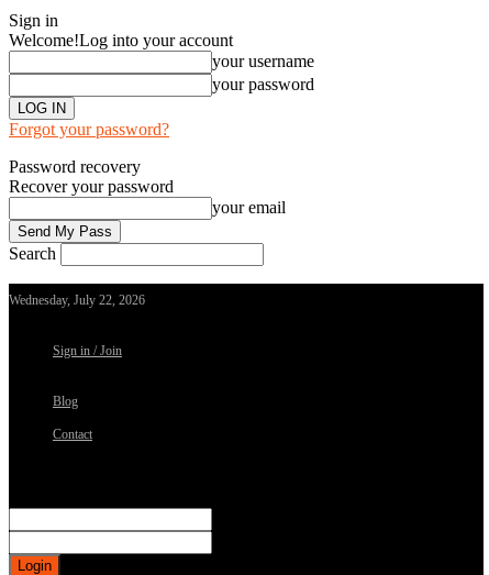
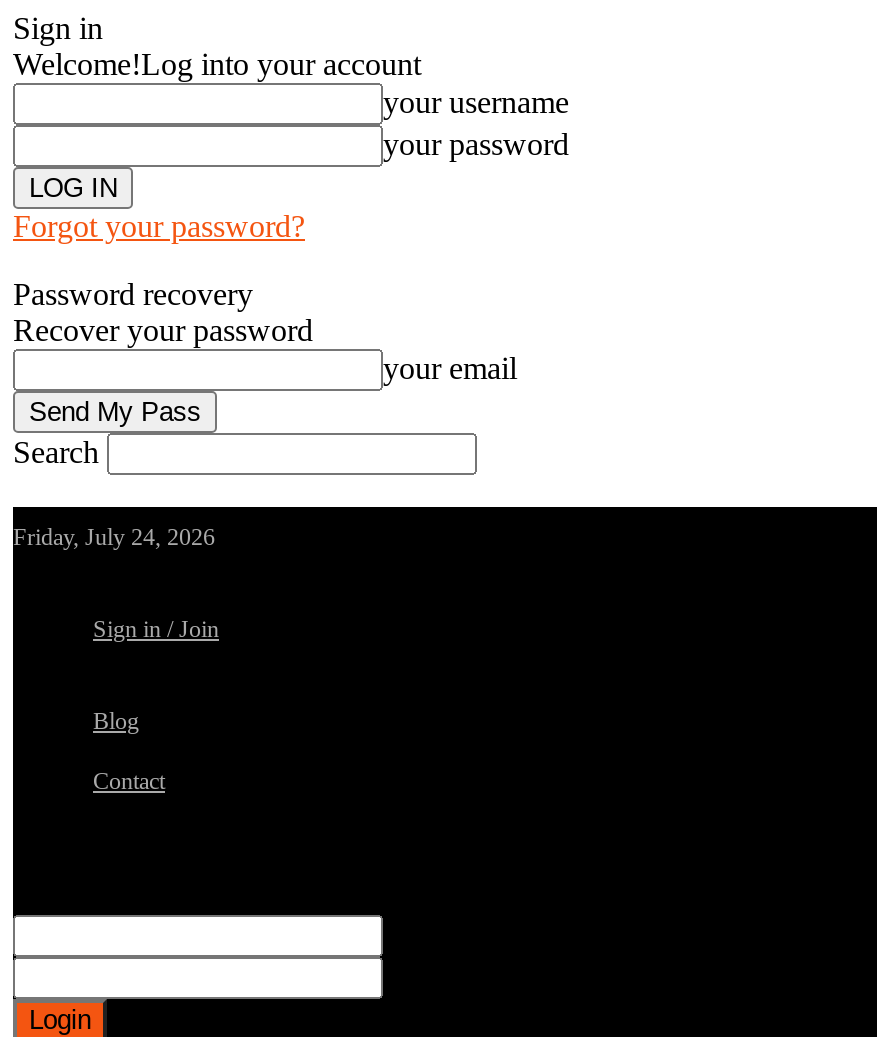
- Wednesday, July 22, 2026
+ Friday, July 24, 2026
